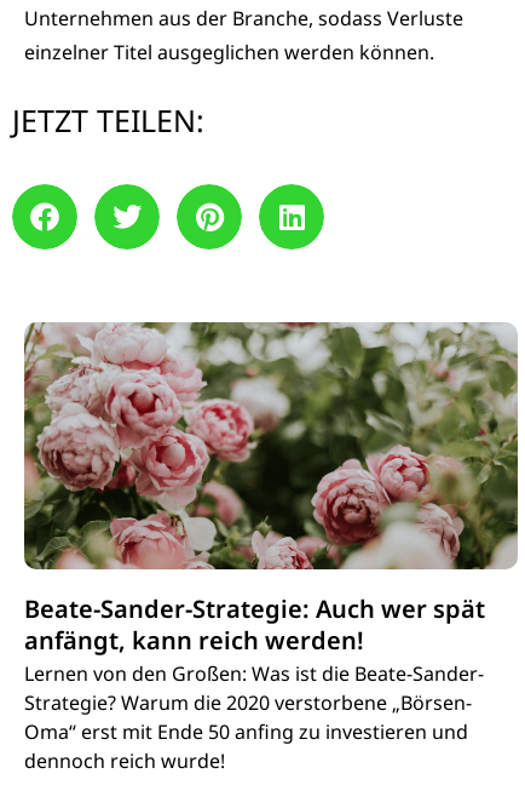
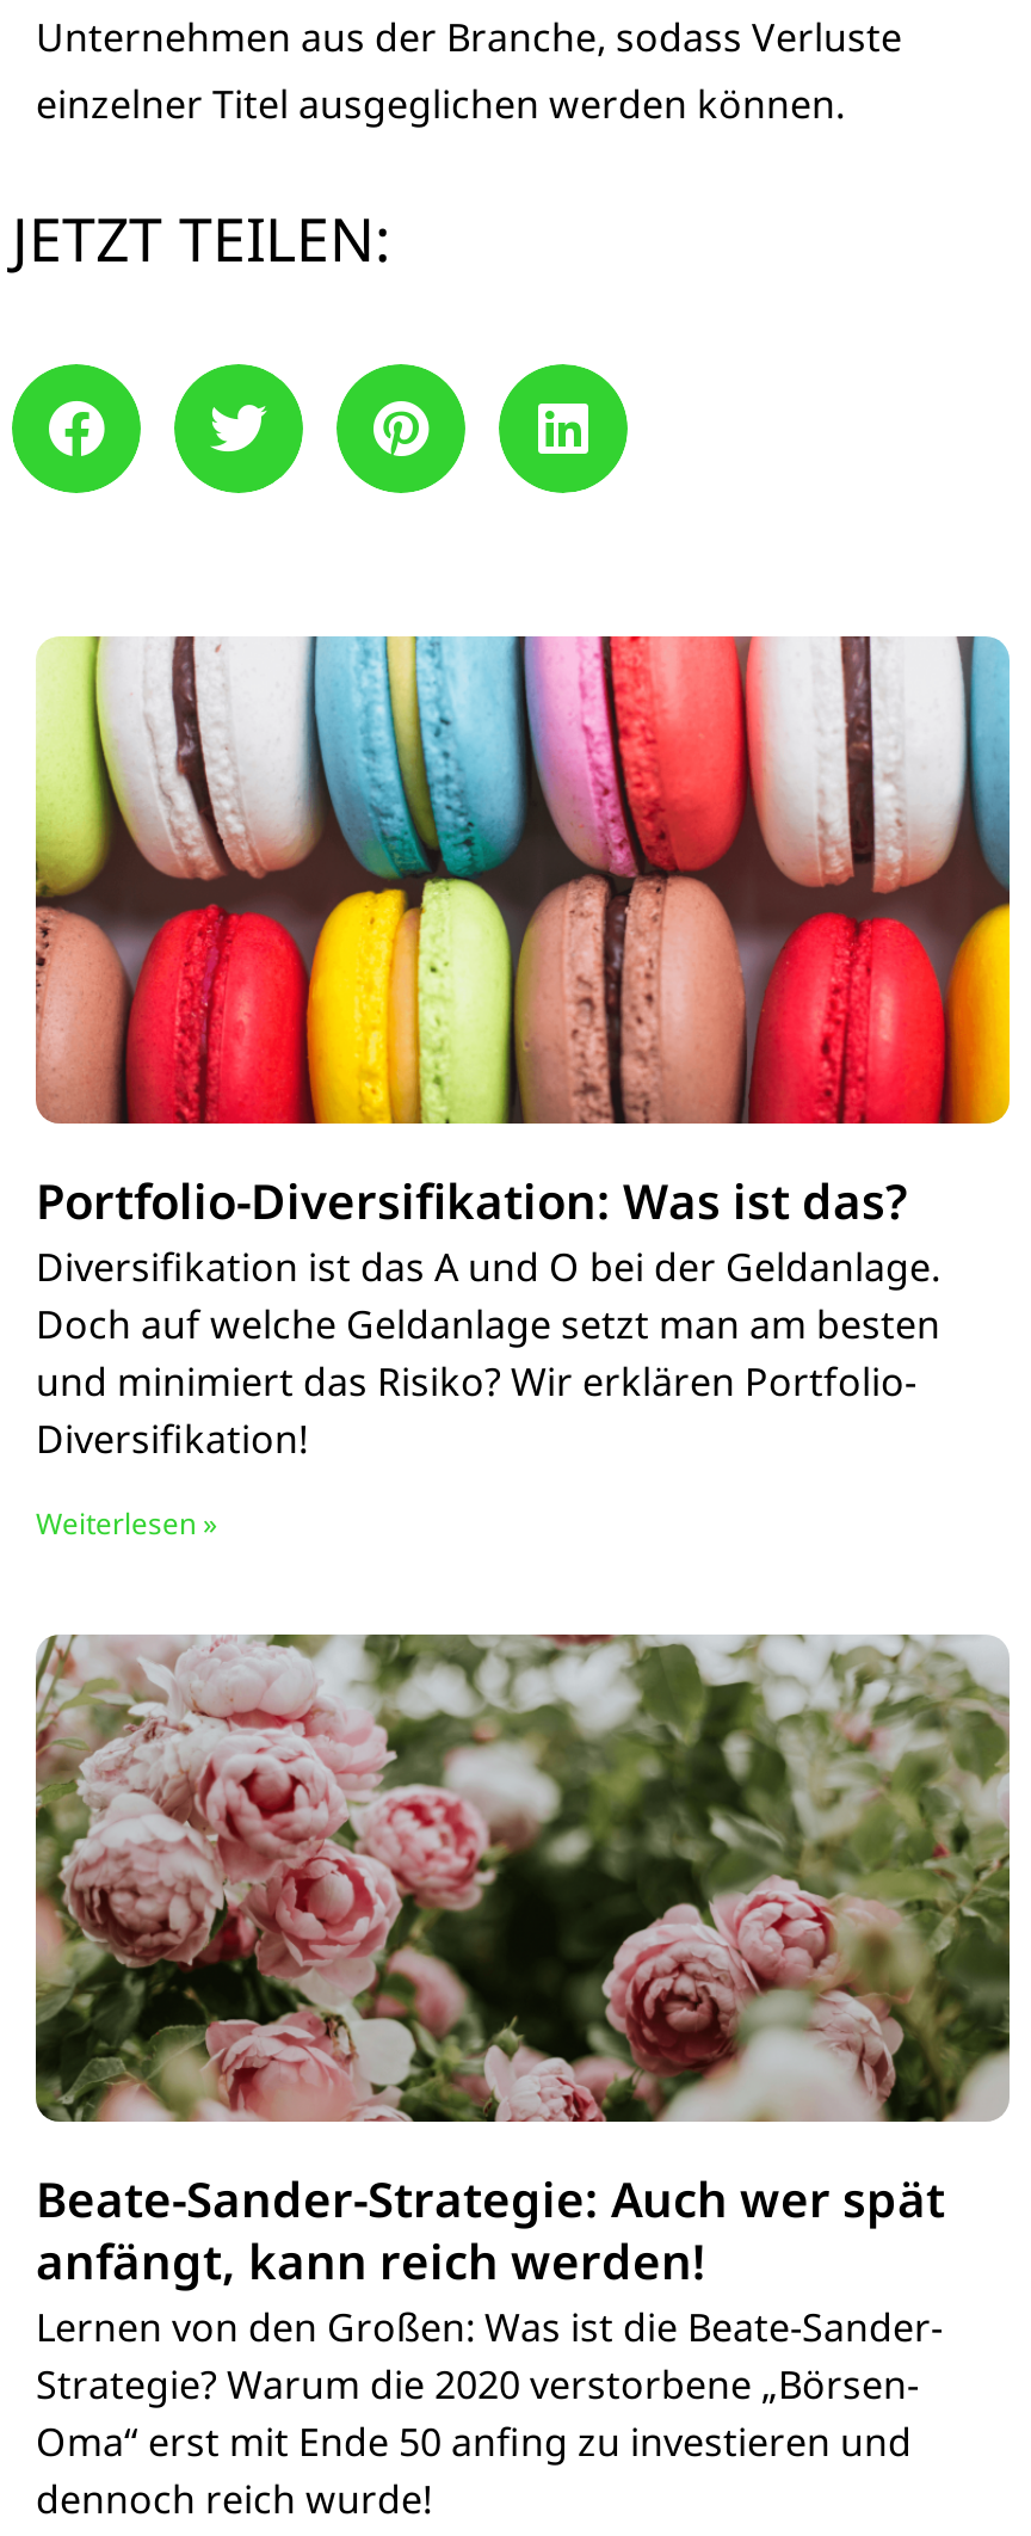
+ [image]
+ Portfolio-Diversifikation: Was ist das?
+ Diversifikation ist das A und O bei der Geldanlage.
+ Doch auf welche Geldanlage setzt man am besten
+ und minimiert das Risiko? Wir erklären Portfolio-
+ Diversifikation!
+ Weiterlesen »
